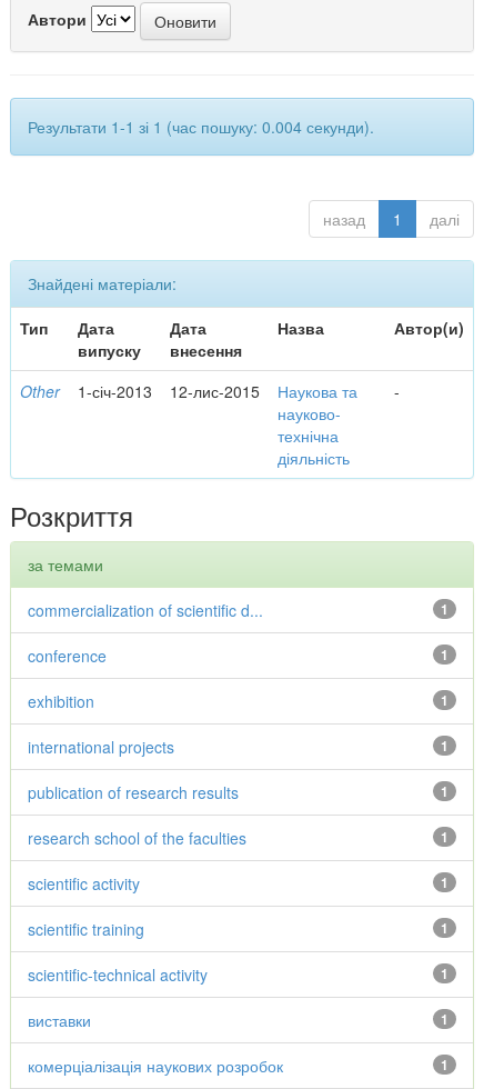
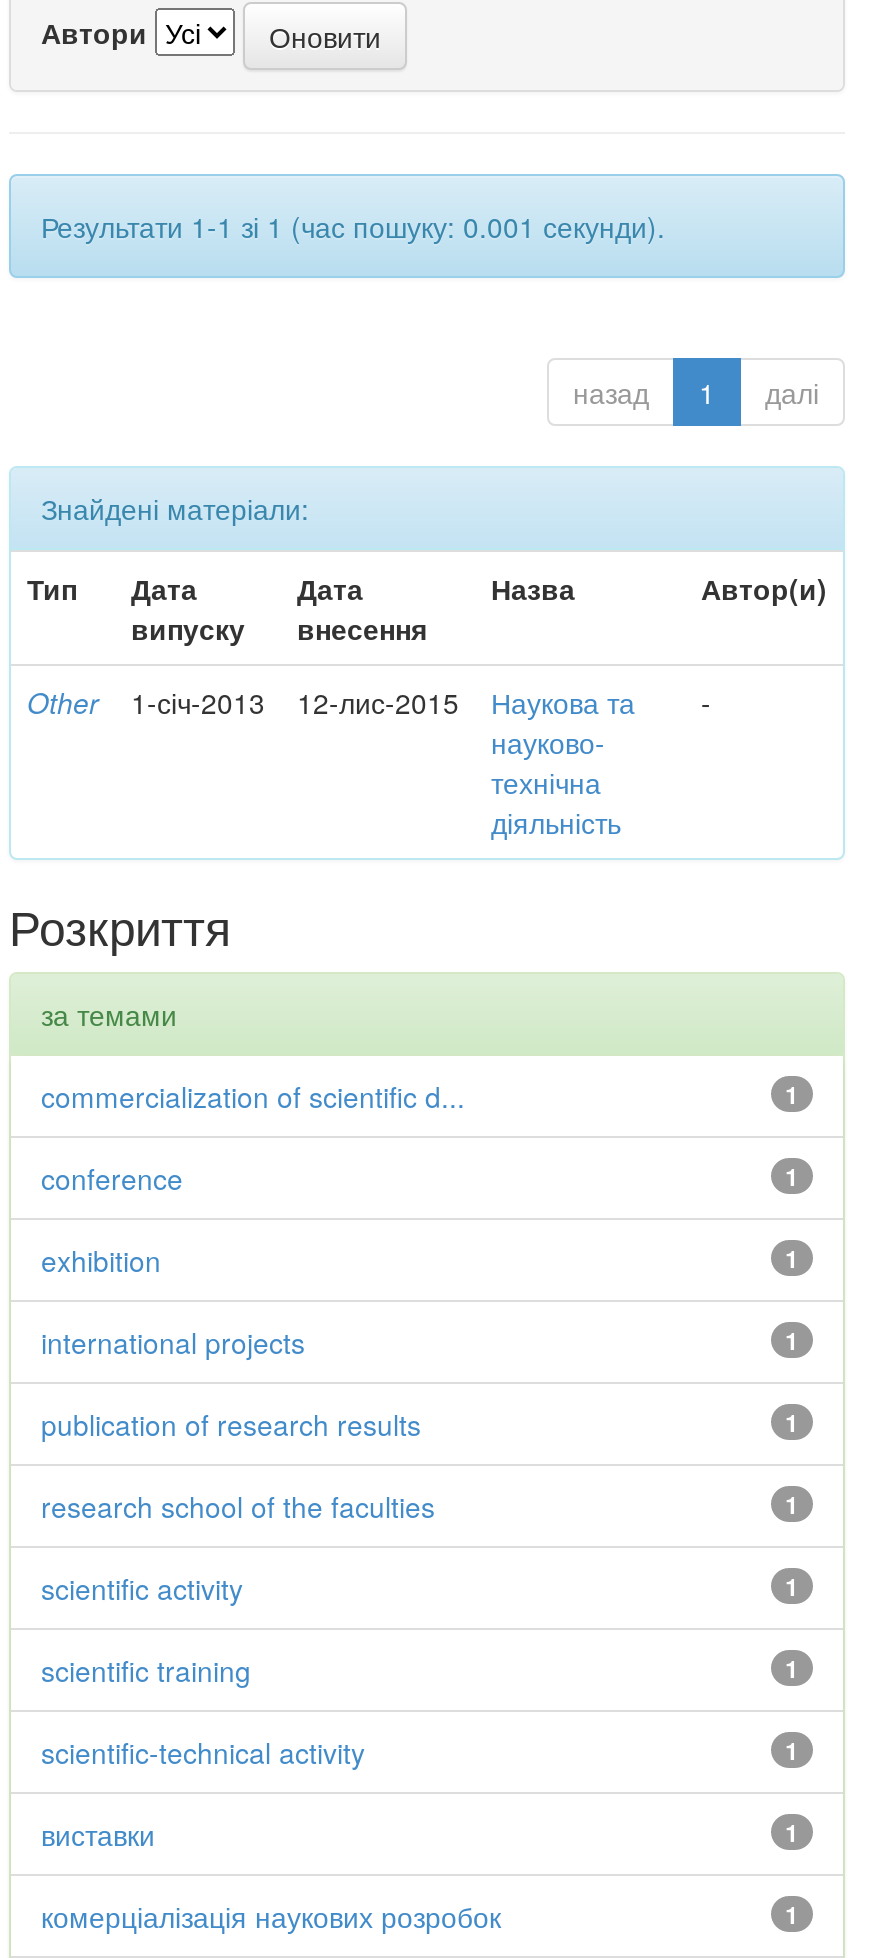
- Результати 1-1 зі 1 (час пошуку: 0.004 секунди).
+ Результати 1-1 зі 1 (час пошуку: 0.001 секунди).
